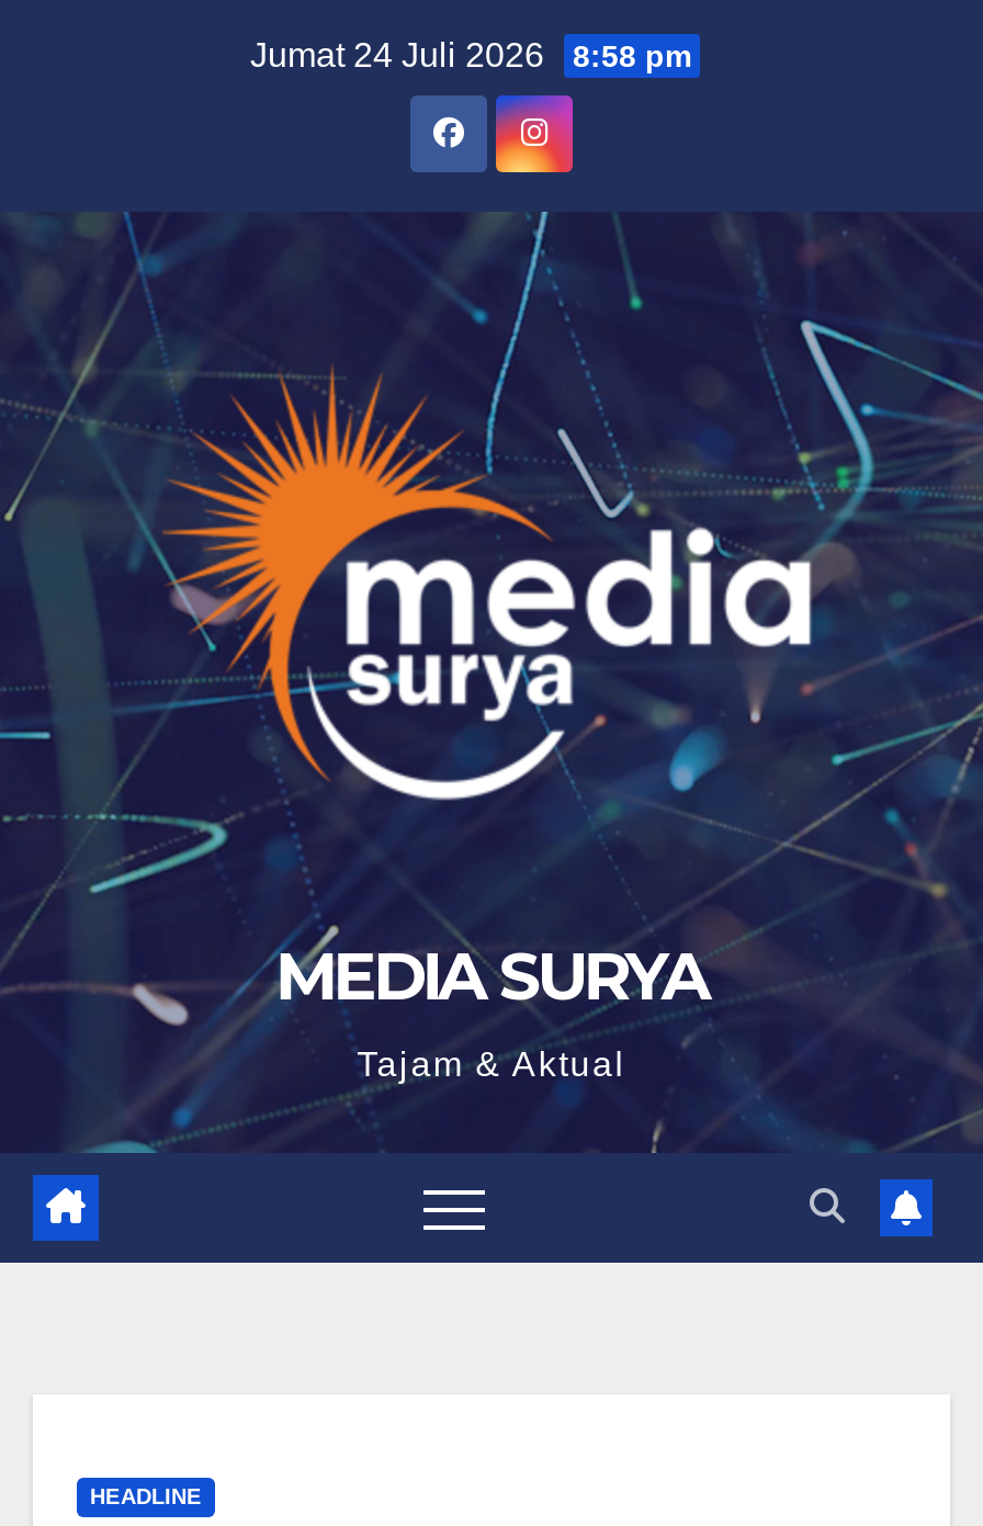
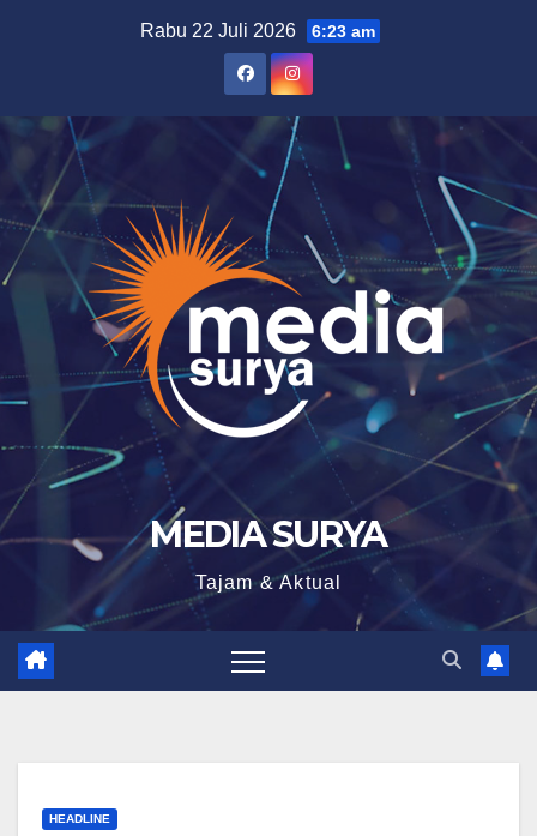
- Jumat 24 Juli 2026 8:58 pm
+ Rabu 22 Juli 2026 6:23 am
